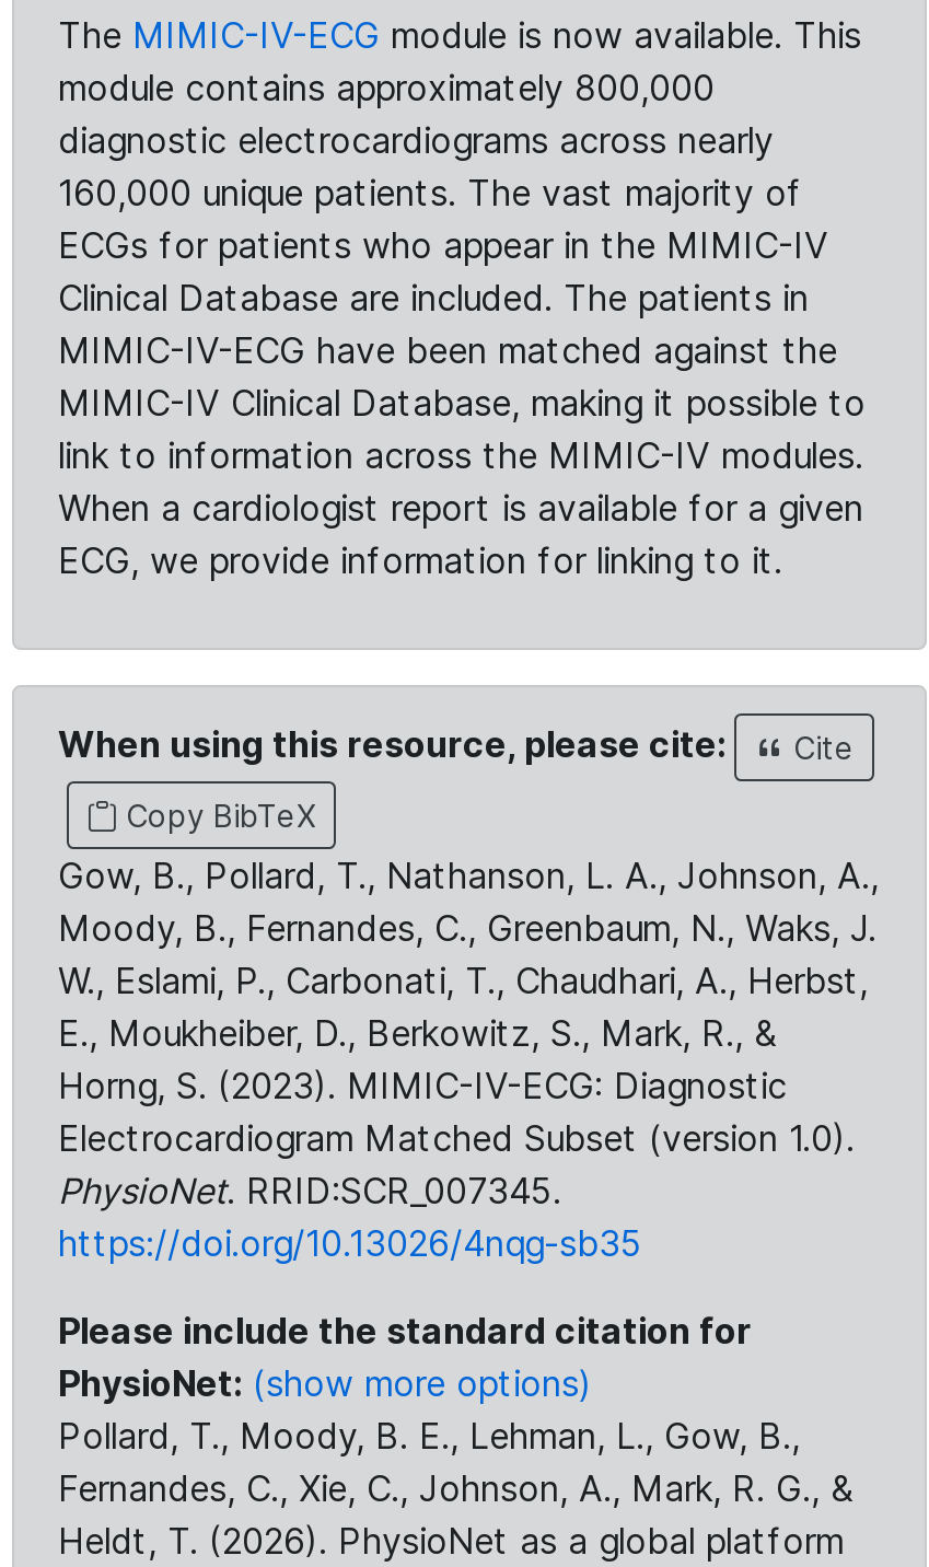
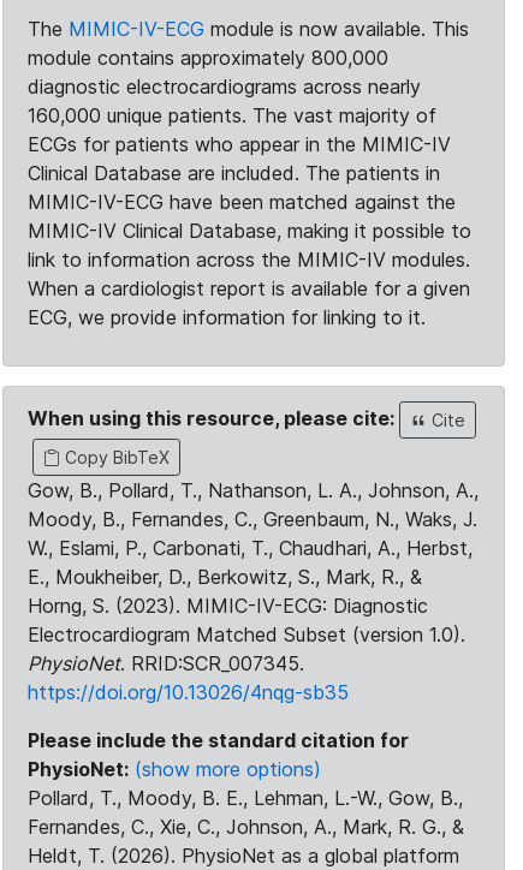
- Pollard, T., Moody, B. E., Lehman, L., Gow, B.,
+ Pollard, T., Moody, B. E., Lehman, L.-W., Gow, B.,
